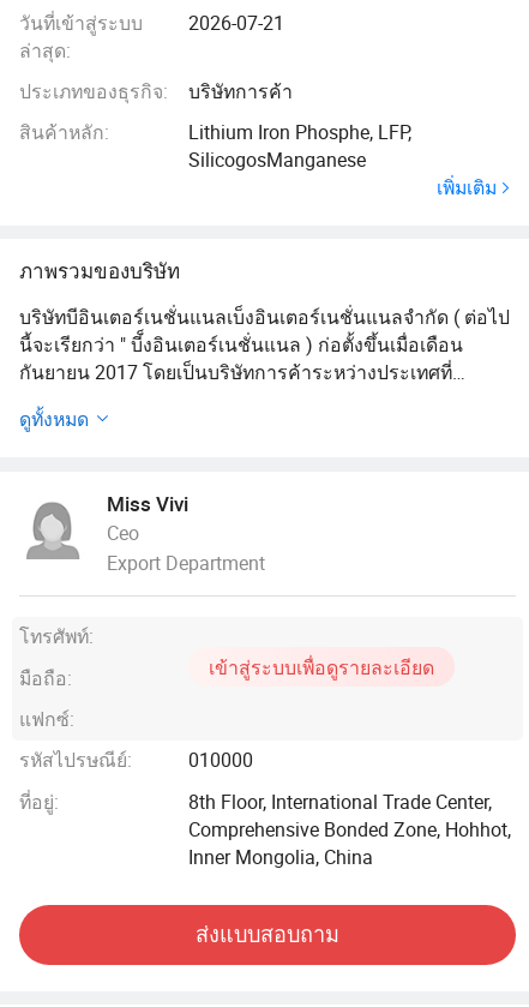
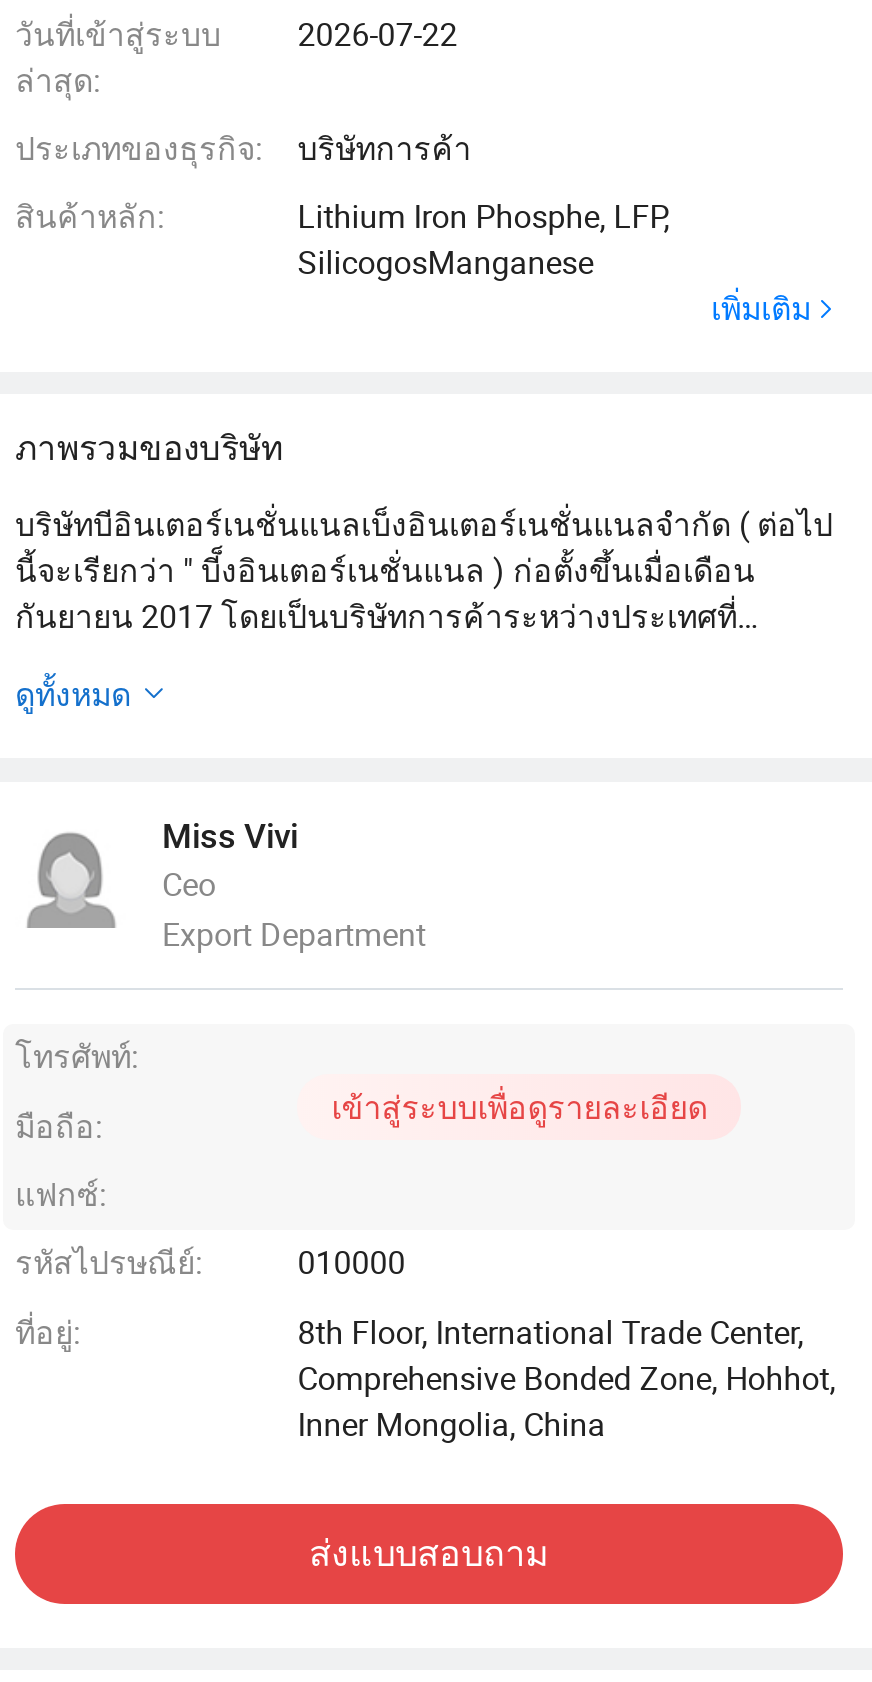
- วันที่เข้าสู่ระบบ 2026-07-21
+ วันที่เข้าสู่ระบบ 2026-07-22
